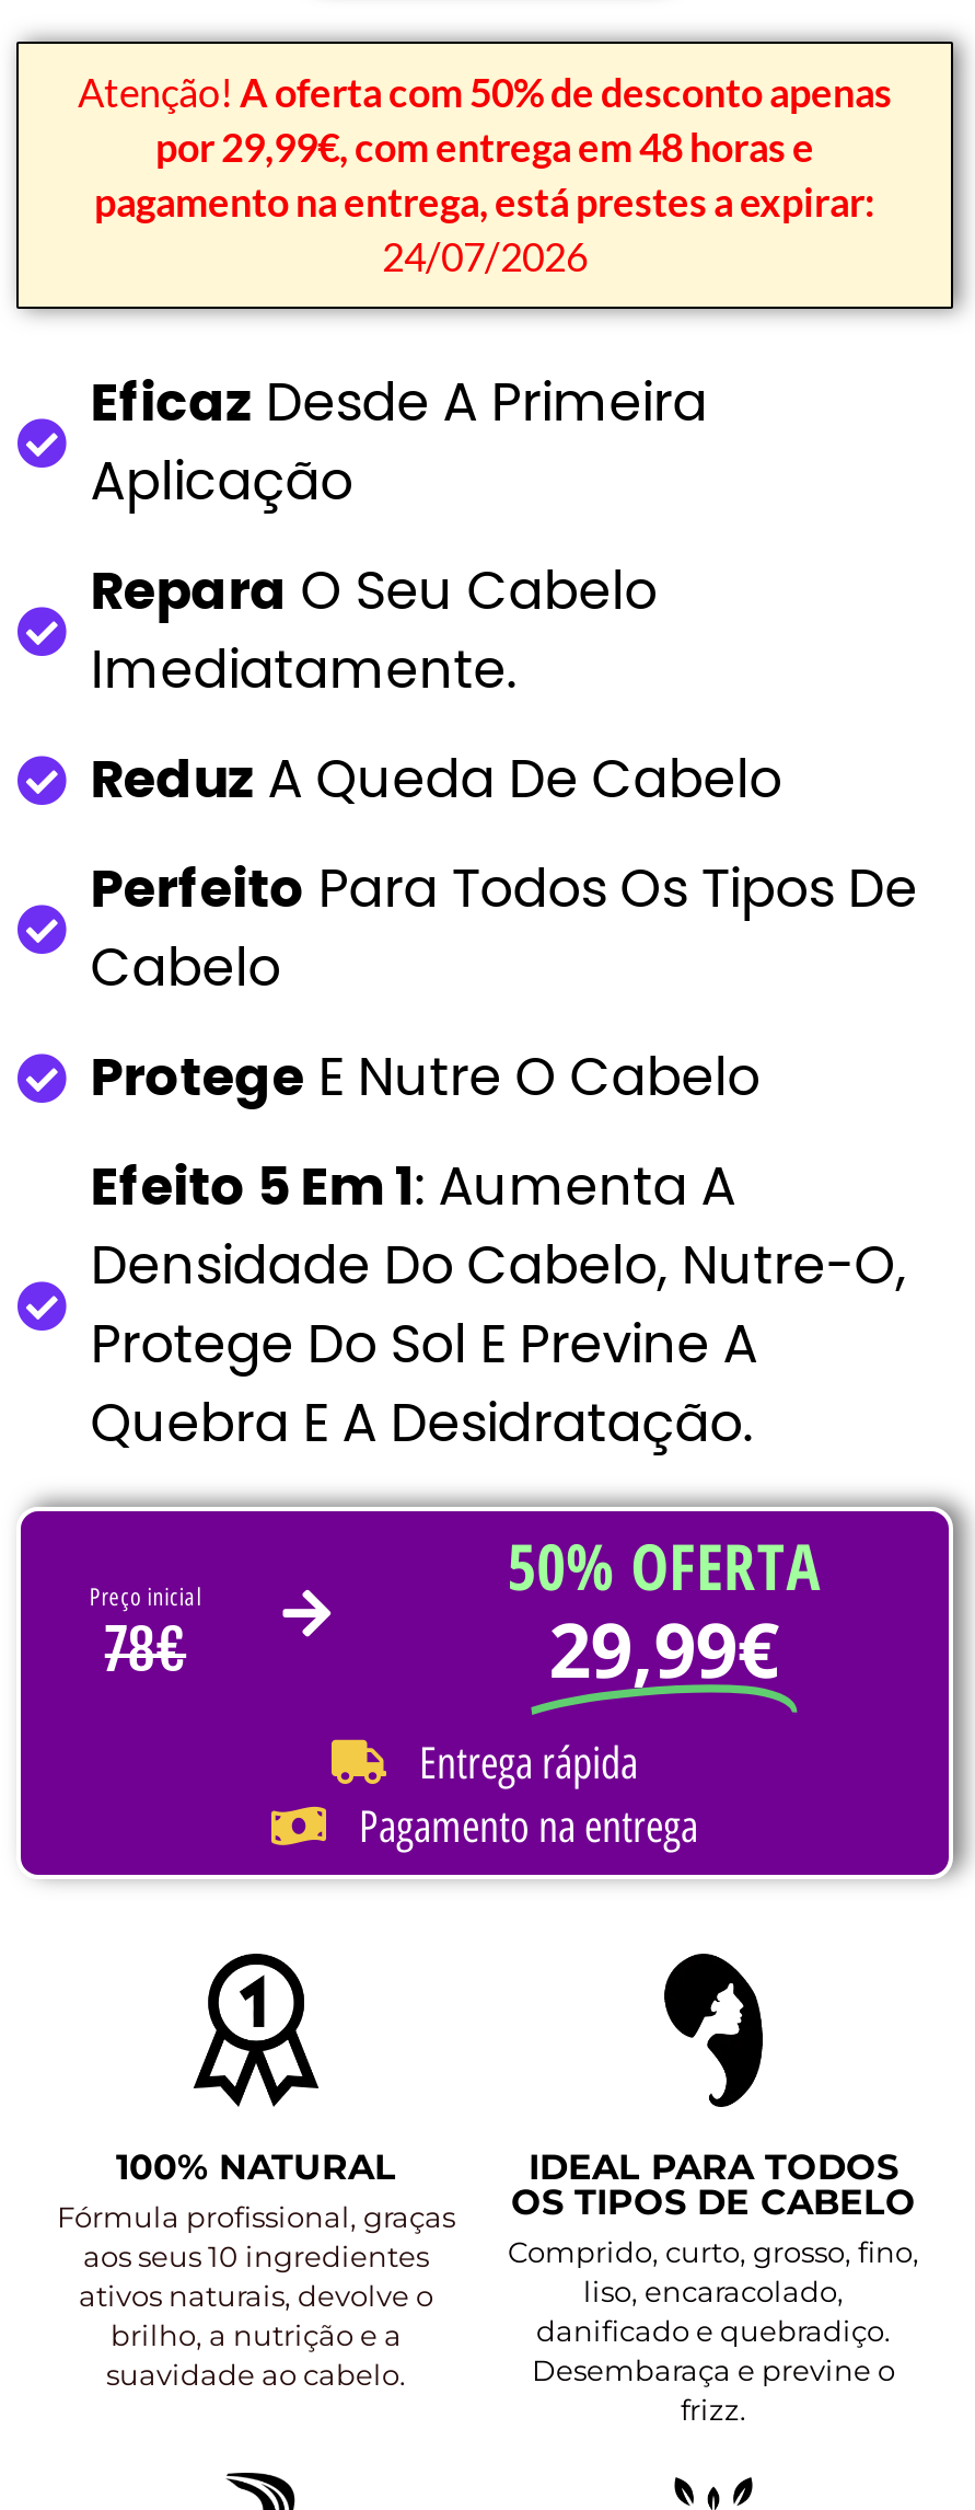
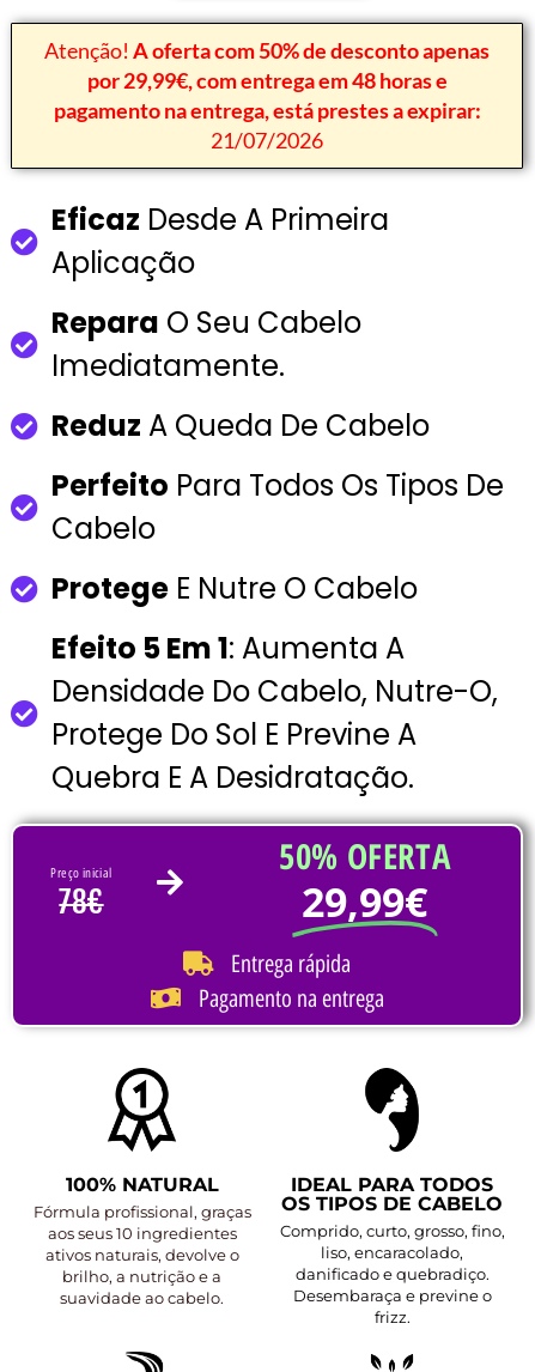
- 24/07/2026
+ 21/07/2026
